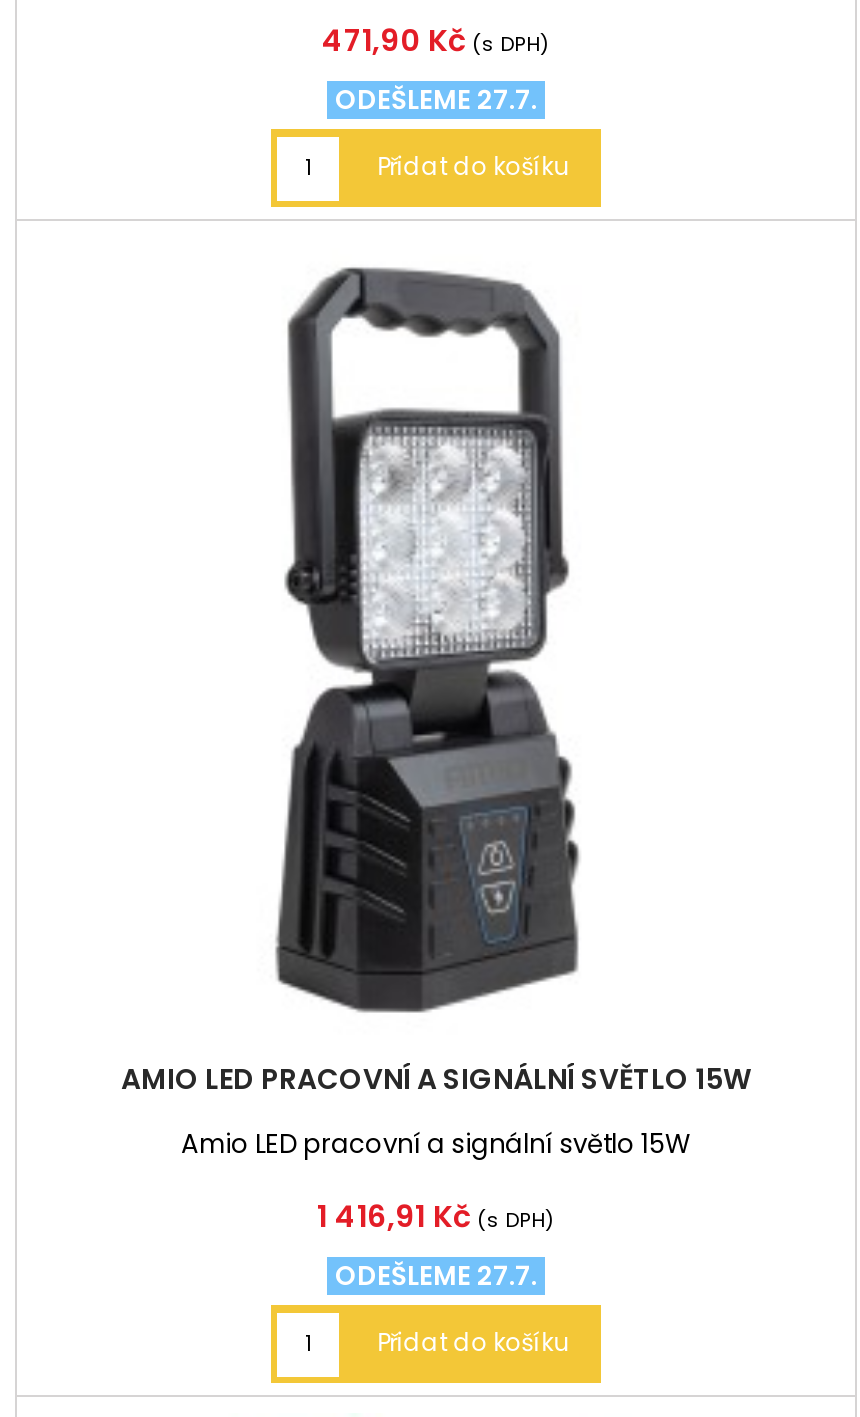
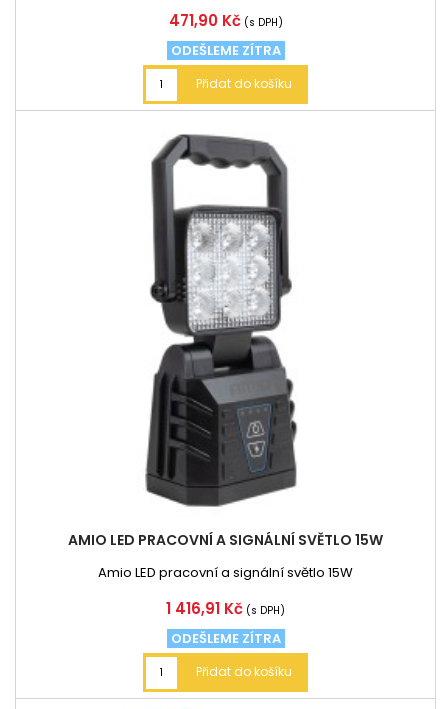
- ODEŠLEME 27.7.
+ ODEŠLEME ZÍTRA

- ODEŠLEME 27.7.
+ ODEŠLEME ZÍTRA
